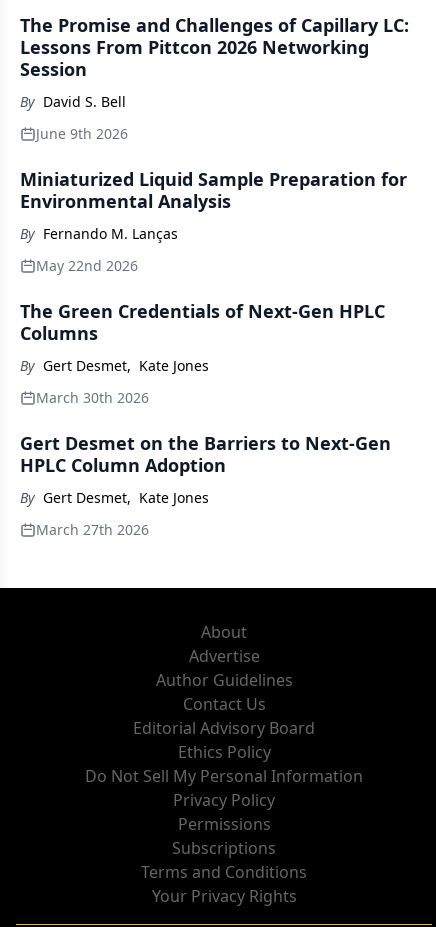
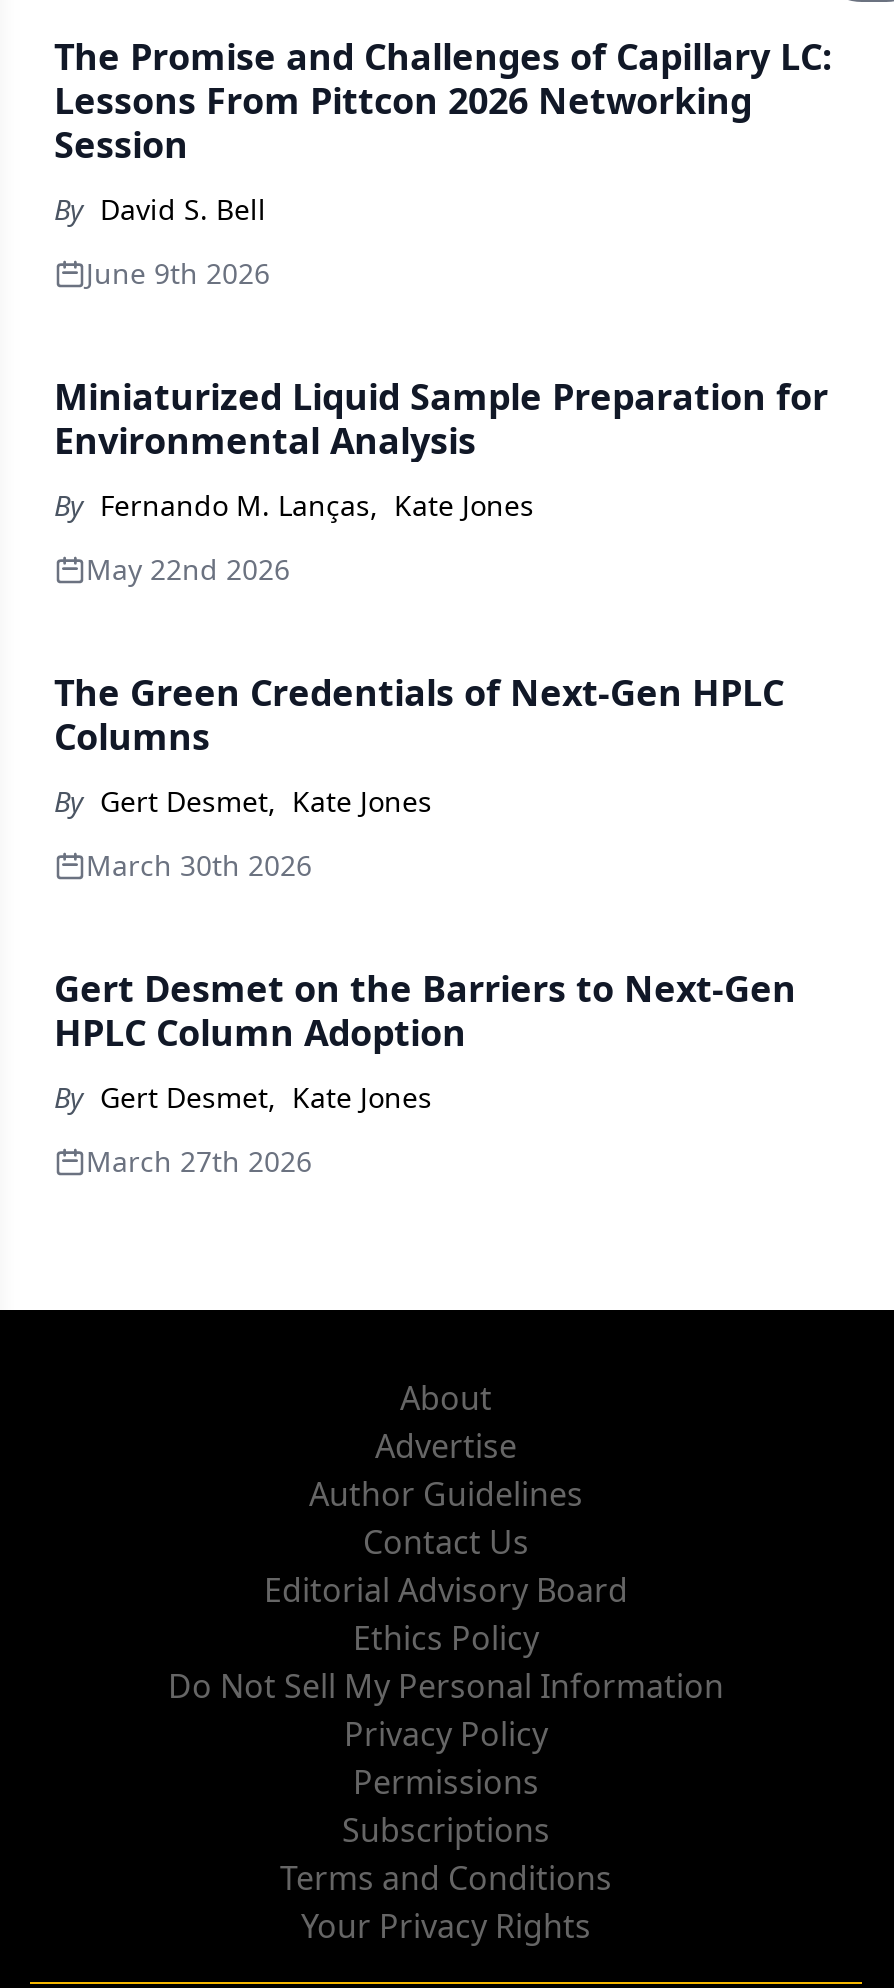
- By Fernando M. Lanças
+ By Fernando M. Lanças, Kate Jones
